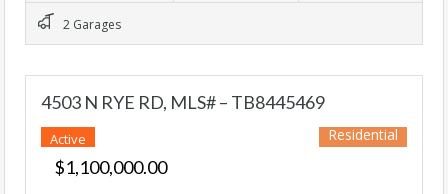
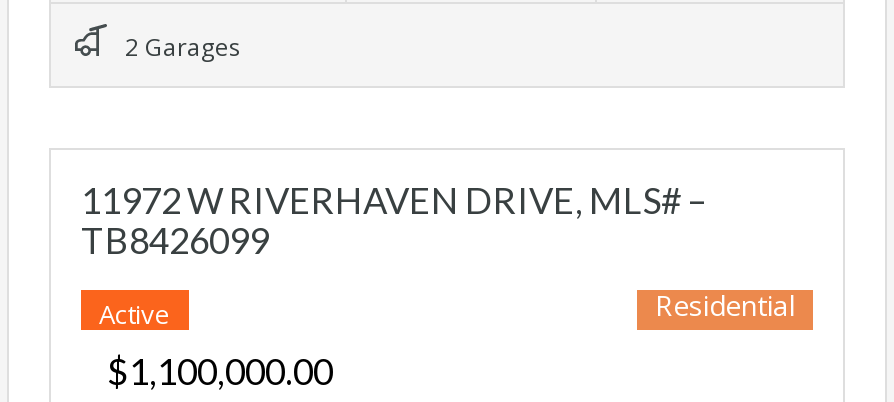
- 4503 N RYE RD, MLS# – TB8445469
+ 11972 W RIVERHAVEN DRIVE, MLS# –
+ TB8426099
